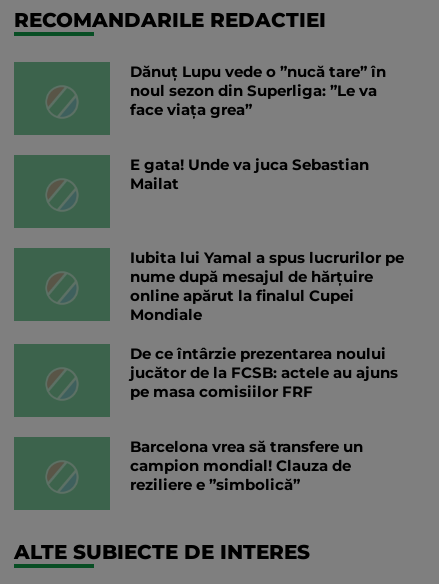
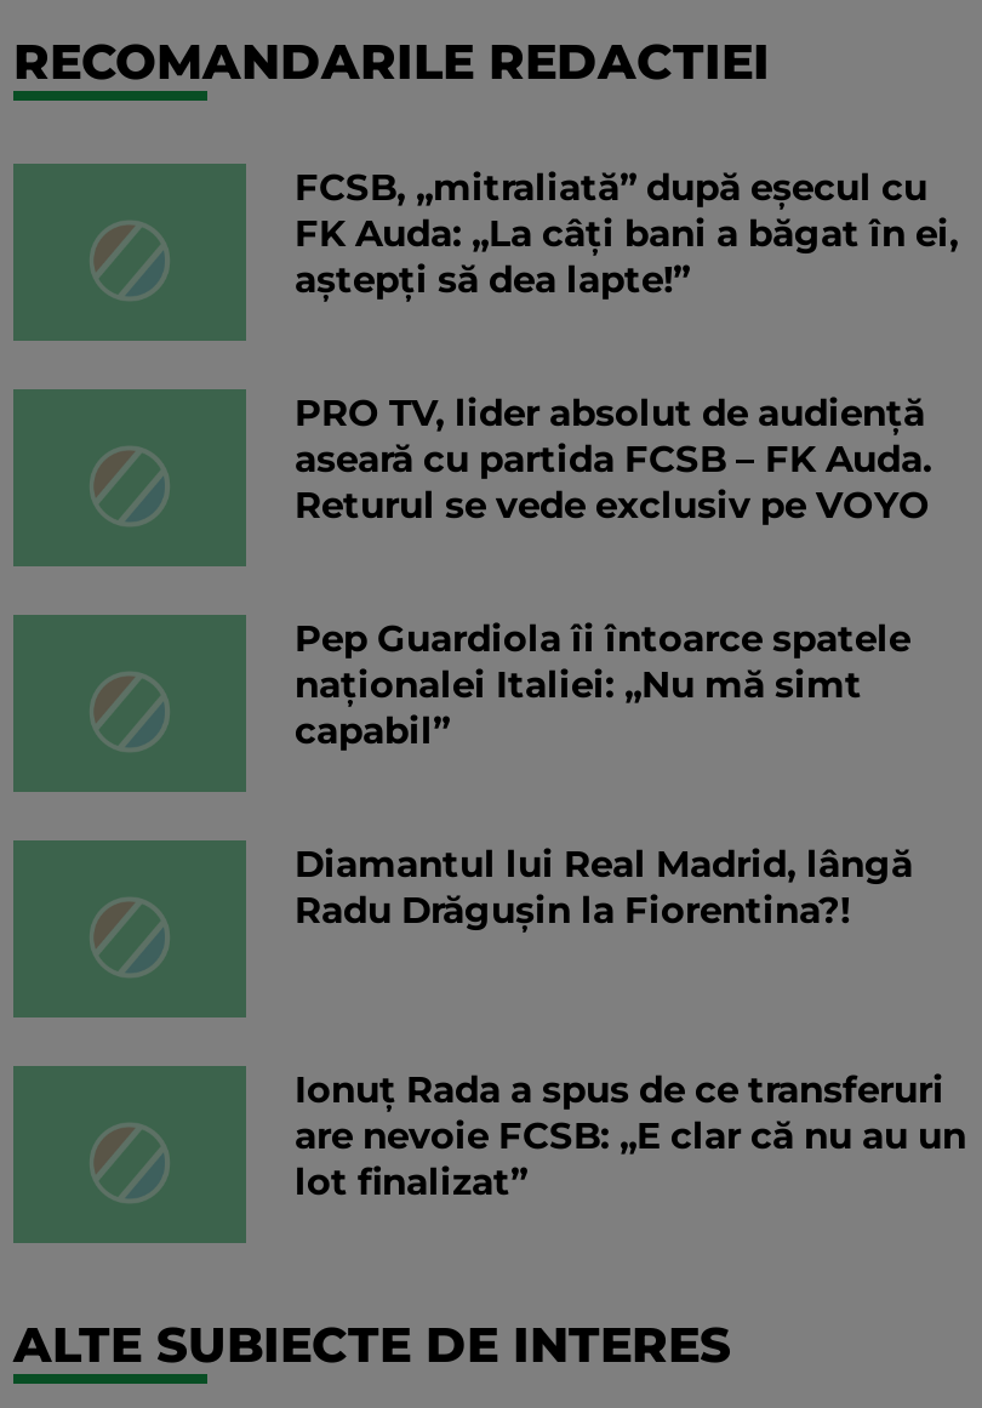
- Dănuț Lupu vede o ”nucă tare” în
- noul sezon din Superliga: ”Le va
- face viața grea”
+ FCSB, „mitraliată” după eșecul cu
+ FK Auda: „La câți bani a băgat în ei,
+ aștepți să dea lapte!”

- E gata! Unde va juca Sebastian
- Mailat
+ PRO TV, lider absolut de audiență
+ aseară cu partida FCSB – FK Auda.
+ Returul se vede exclusiv pe VOYO

- Iubita lui Yamal a spus lucrurilor pe
- nume după mesajul de hărțuire
- online apărut la finalul Cupei
- Mondiale
+ Pep Guardiola îi întoarce spatele
+ naționalei Italiei: „Nu mă simt
+ capabil”

- De ce întârzie prezentarea noului
- jucător de la FCSB: actele au ajuns
- pe masa comisiilor FRF
+ Diamantul lui Real Madrid, lângă
+ Radu Drăgușin la Fiorentina?!

- Barcelona vrea să transfere un
- campion mondial! Clauza de
- reziliere e ”simbolică”
+ Ionuț Rada a spus de ce transferuri
+ are nevoie FCSB: „E clar că nu au un
+ lot finalizat”
